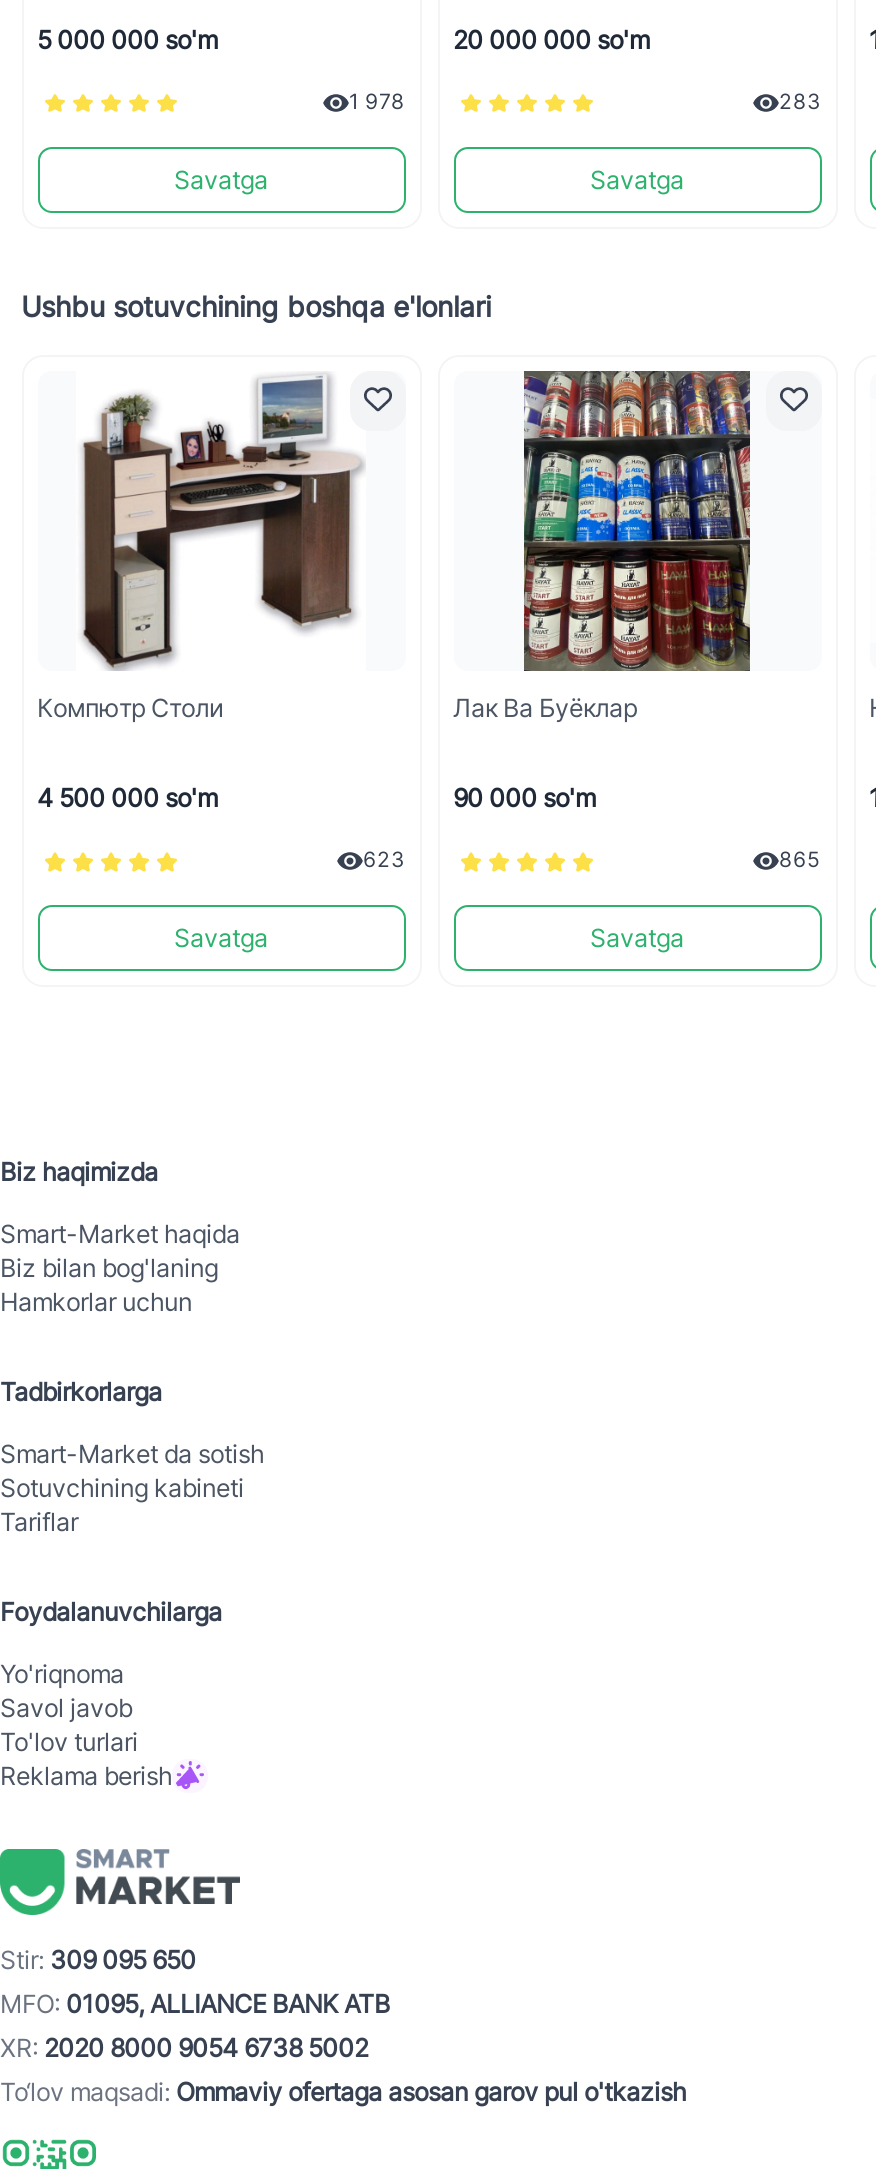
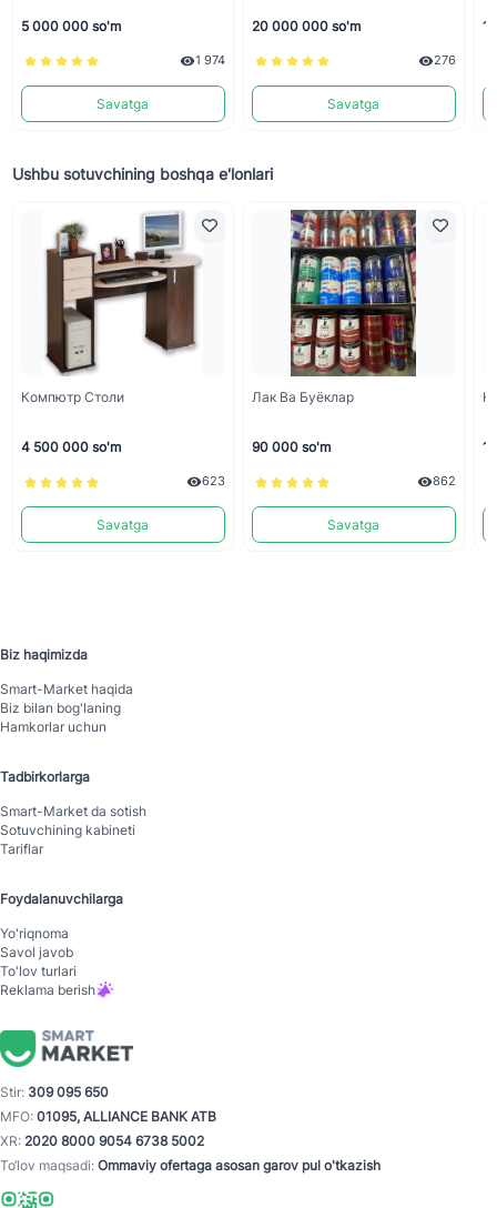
- 1 978
+ 1 974

- 283
+ 276

- 865
+ 862
